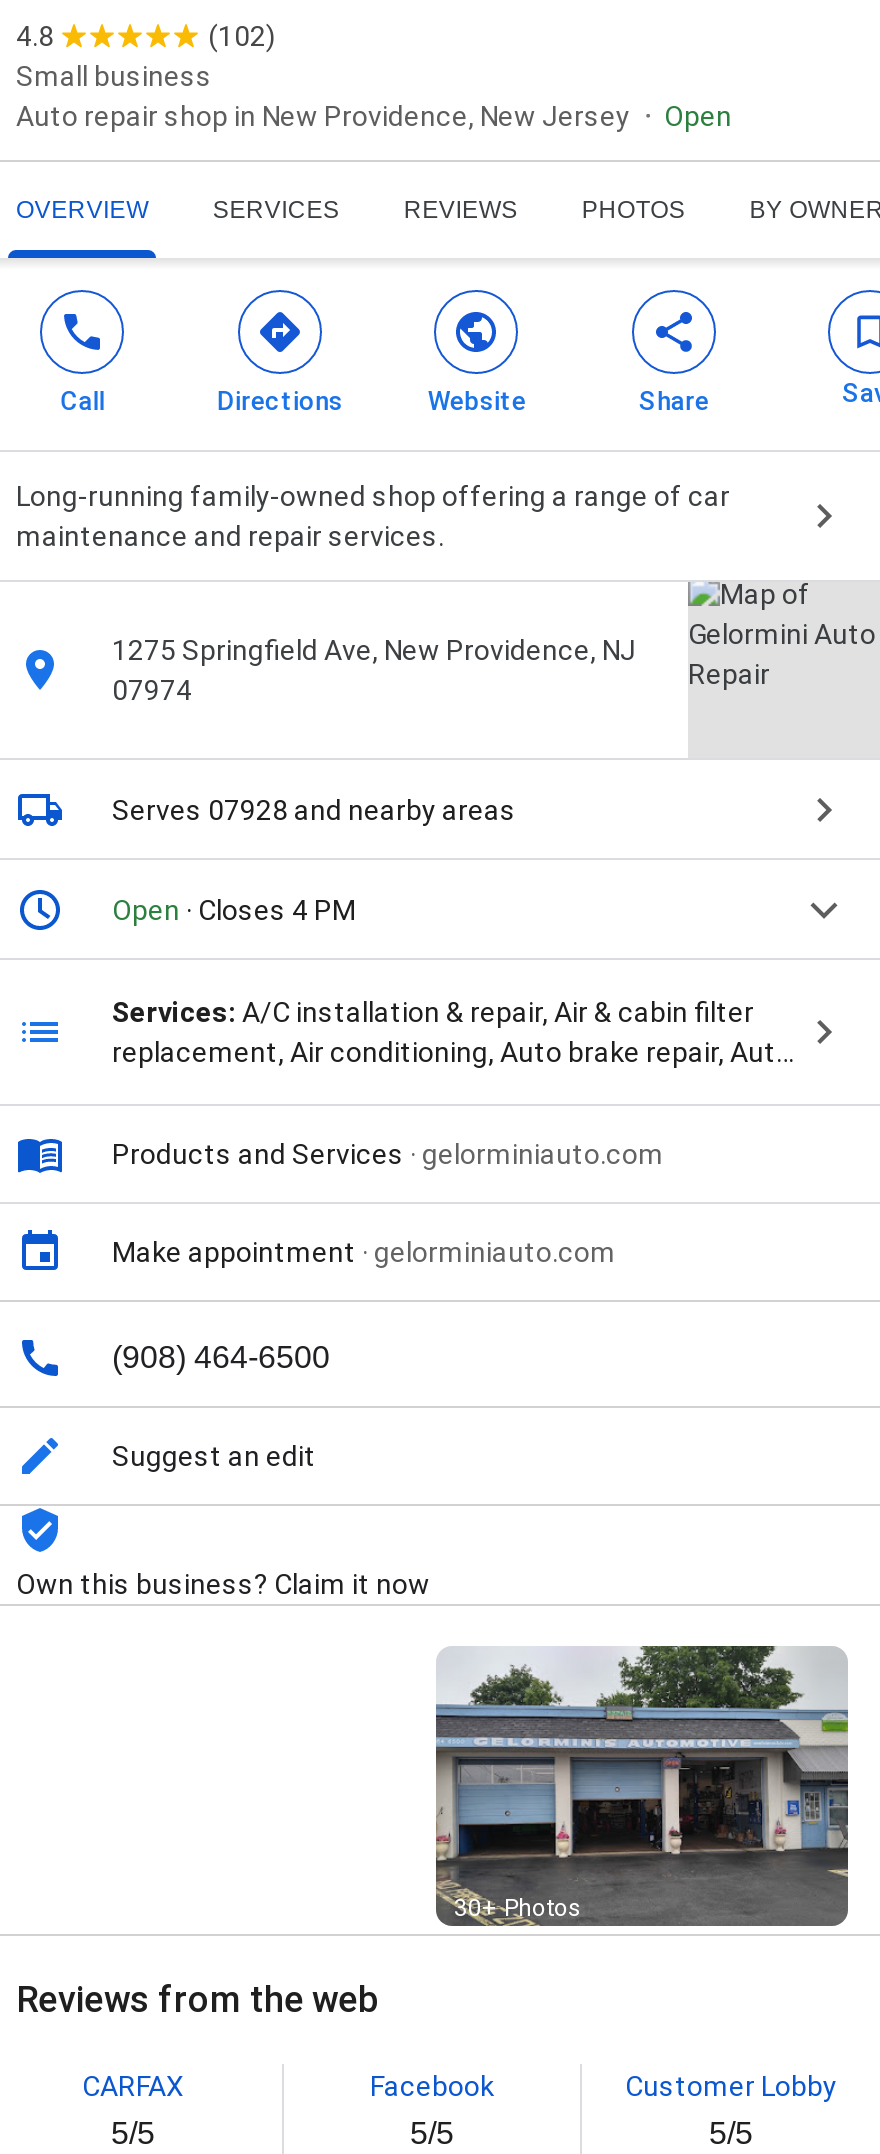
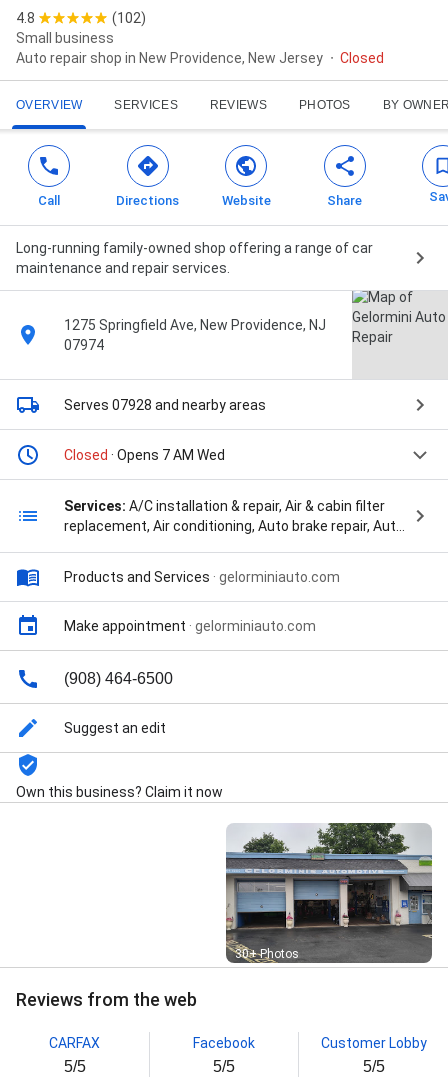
- Open
+ Closed

- Open · Closes 4 PM
+ Closed · Opens 7 AM Wed
